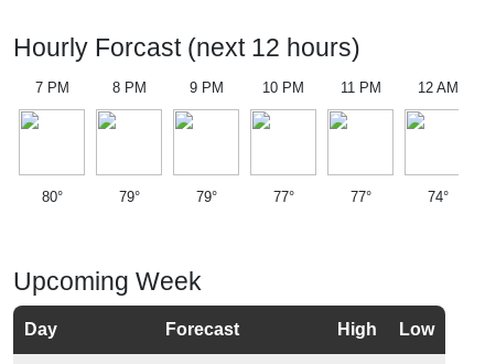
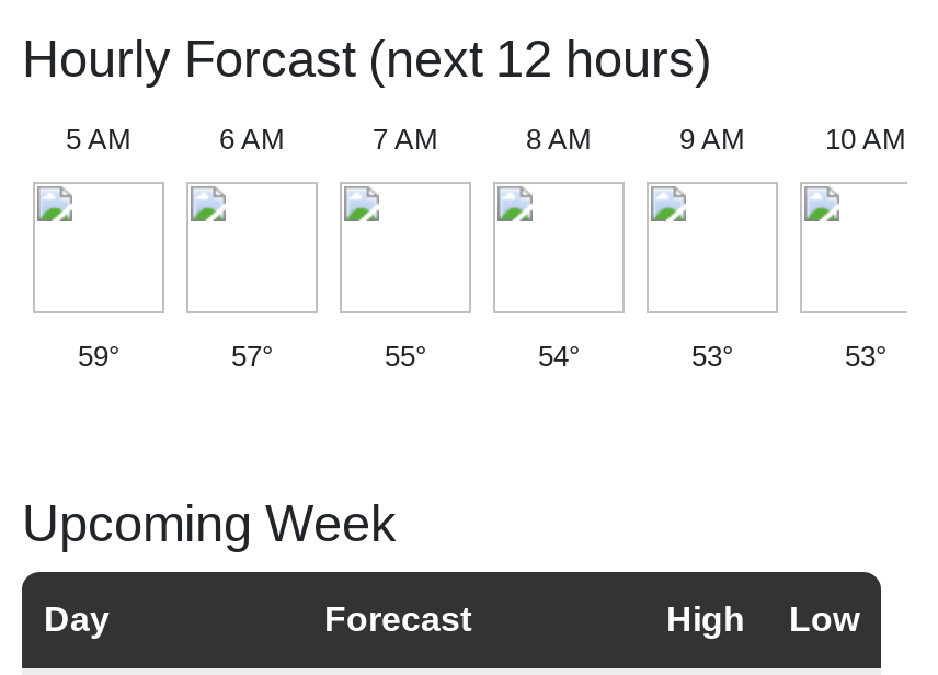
- 7 PM
- 8 PM
- 9 PM
- 10 PM
- 11 PM
- 12 AM
+ 5 AM
+ 6 AM
+ 7 AM
+ 8 AM
+ 9 AM
+ 10 AM

- 80°
- 79°
- 79°
- 77°
- 77°
- 74°
+ 59°
+ 57°
+ 55°
+ 54°
+ 53°
+ 53°
